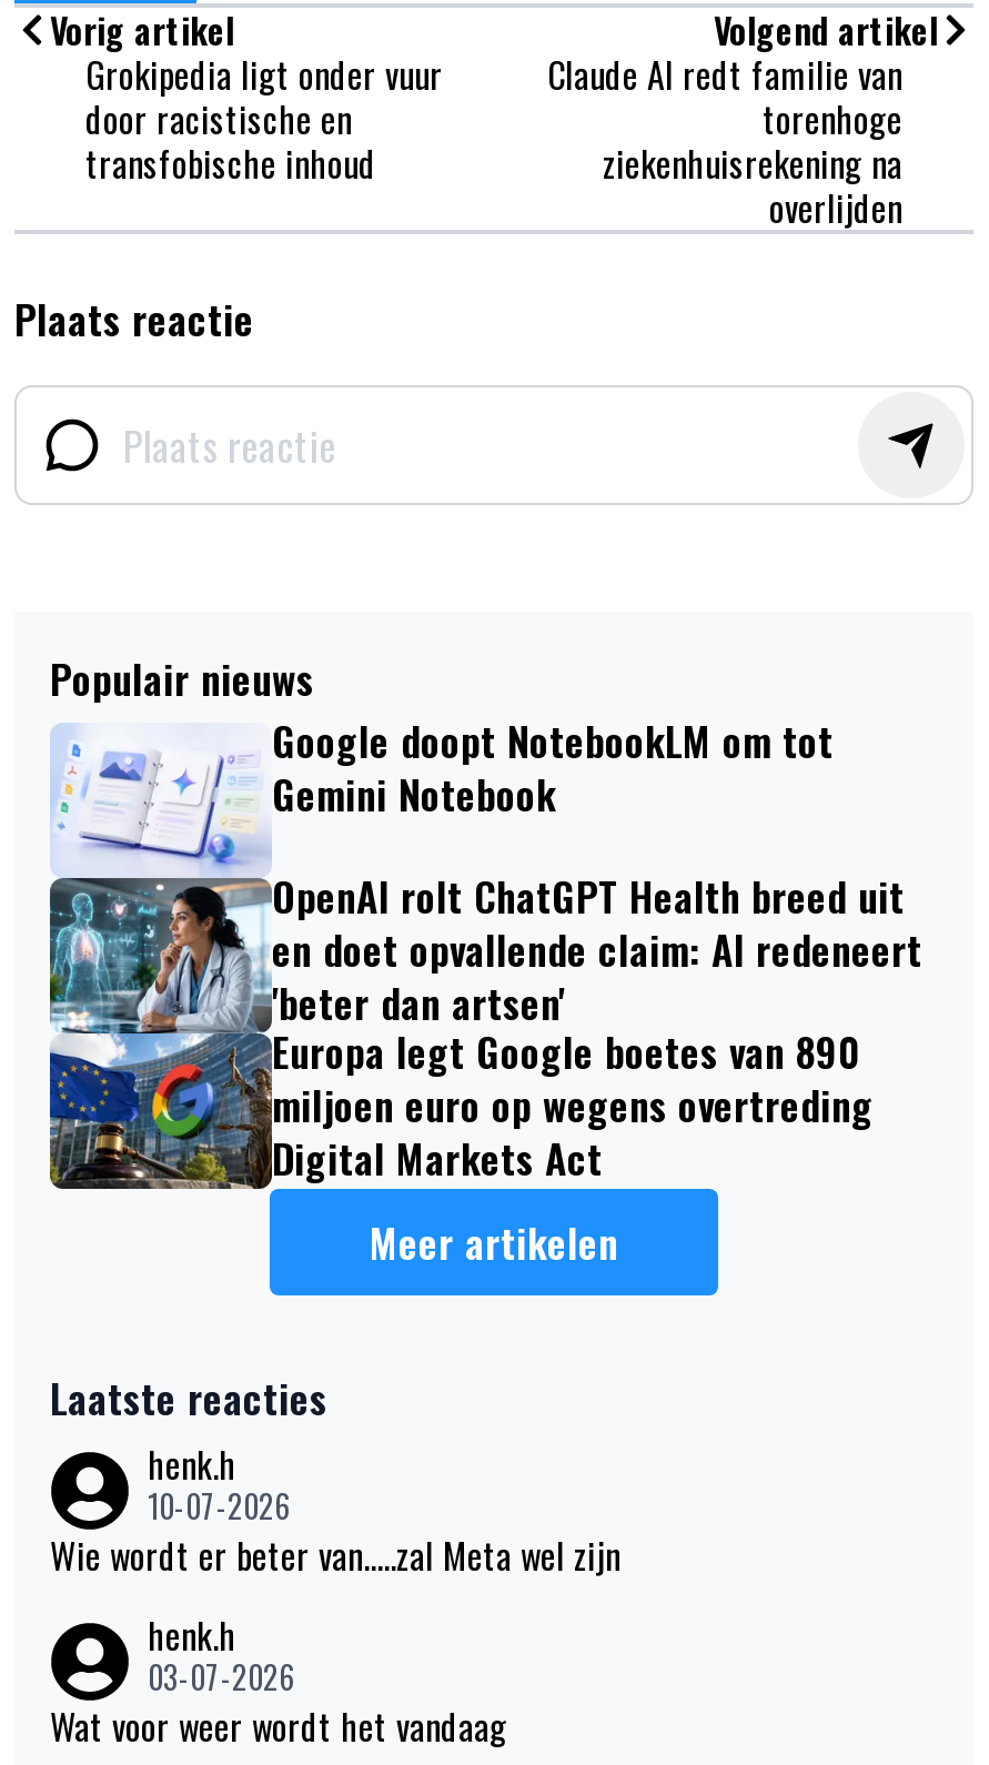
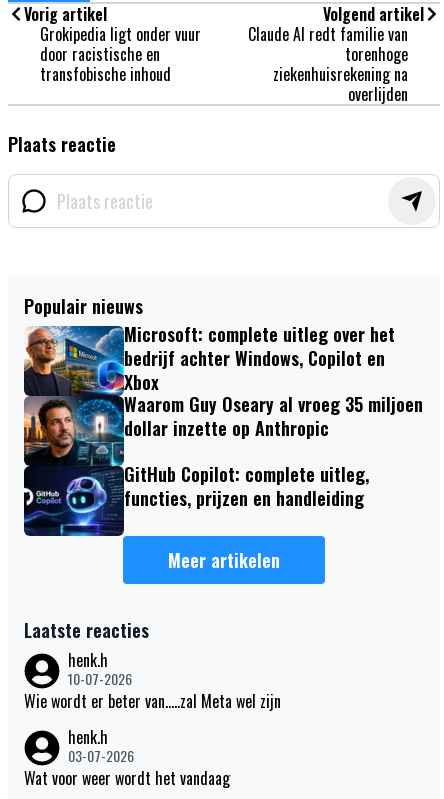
- [image]
- Google doopt NotebookLM om tot
- Gemini Notebook
+ [image]
+ Microsoft: complete uitleg over het
+ bedrijf achter Windows, Copilot en
+ Xbox
+ Waarom Guy Oseary al vroeg 35 miljoen
+ dollar inzette op Anthropic

- OpenAI rolt ChatGPT Health breed uit
- en doet opvallende claim: AI redeneert
- 'beter dan artsen'
- Europa legt Google boetes van 890
- miljoen euro op wegens overtreding
- Digital Markets Act
+ GitHub Copilot: complete uitleg,
+ functies, prijzen en handleiding
